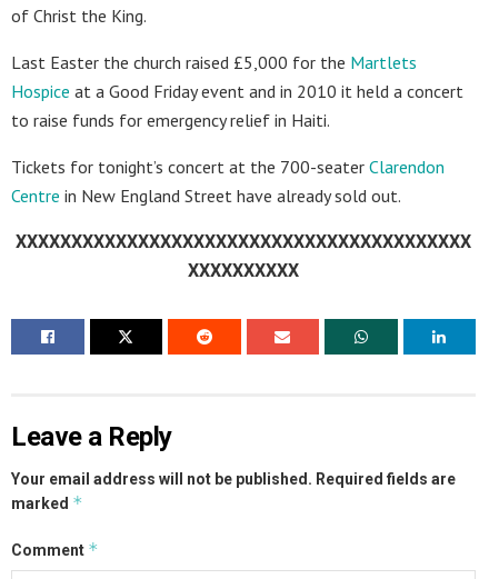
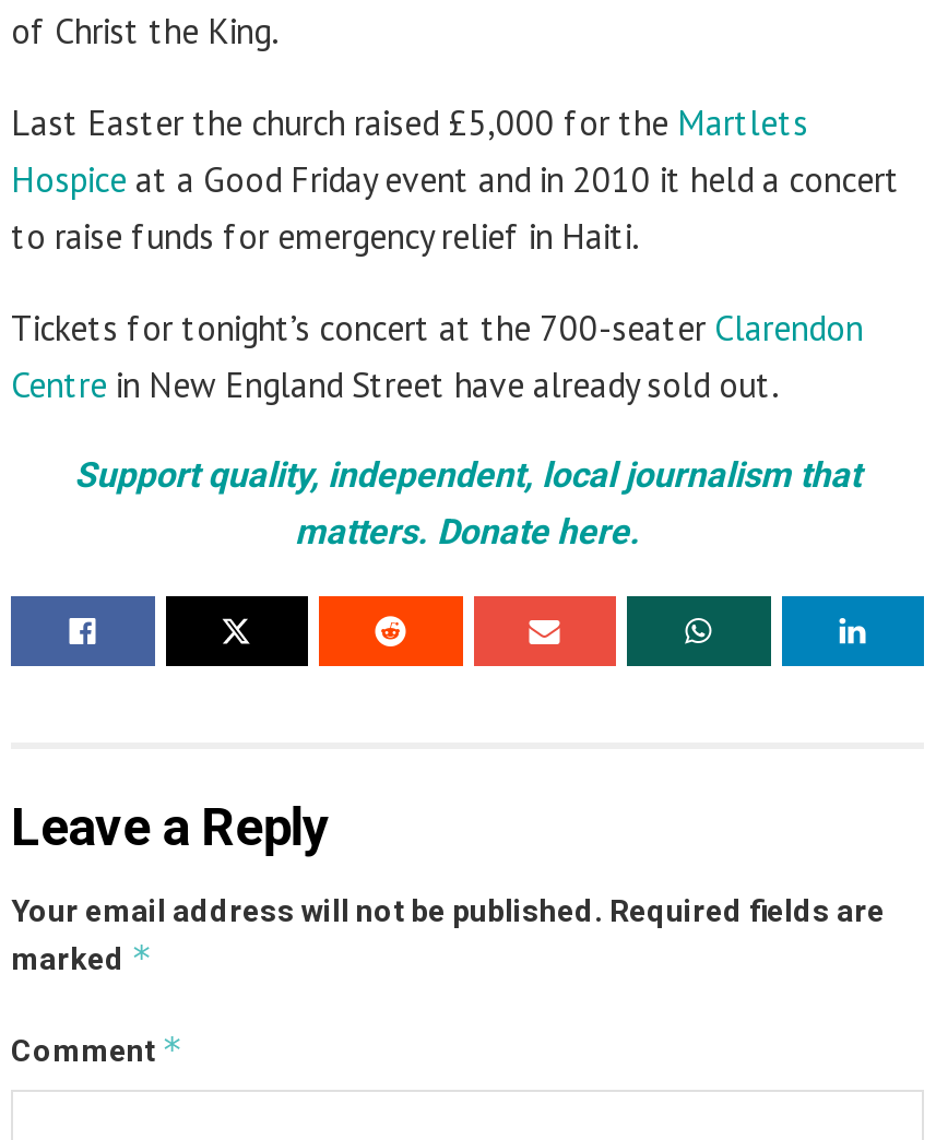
- XXXXXXXXXXXXXXXXXXXXXXXXXXXXXXXXXXXXXXXXX
- XXXXXXXXXX
+ Support quality, independent, local journalism that
+ matters. Donate here.
